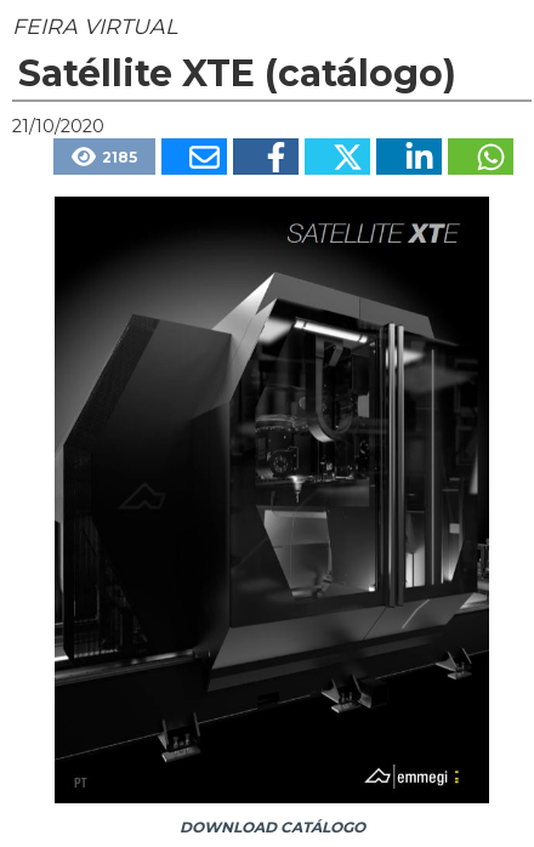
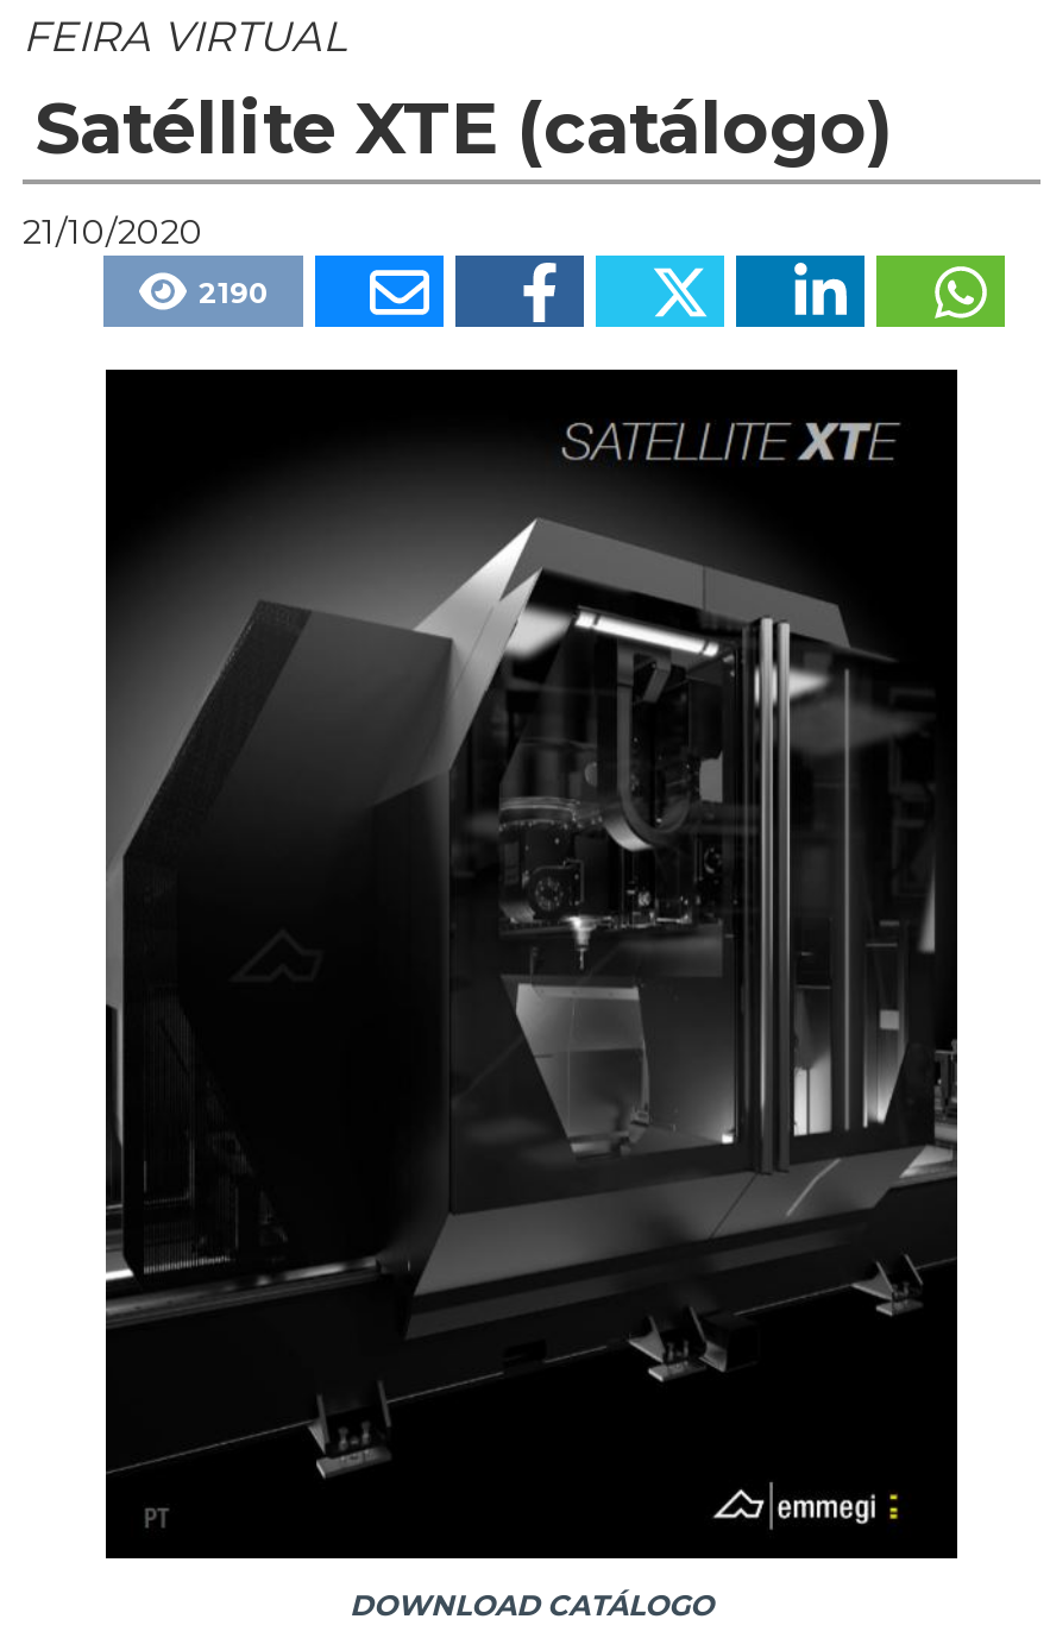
- 2185
+ 2190
